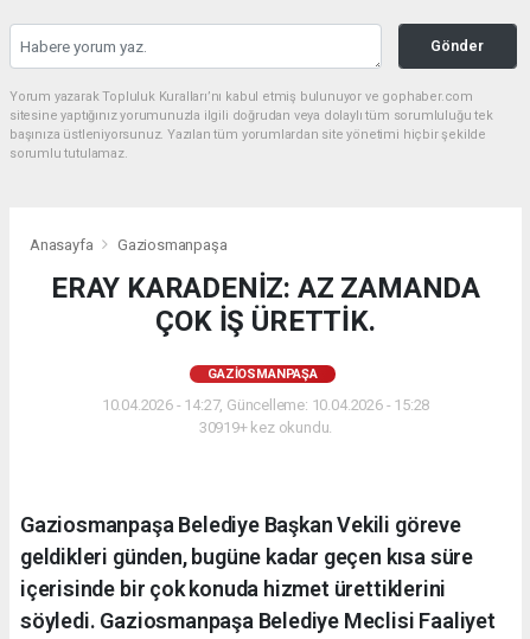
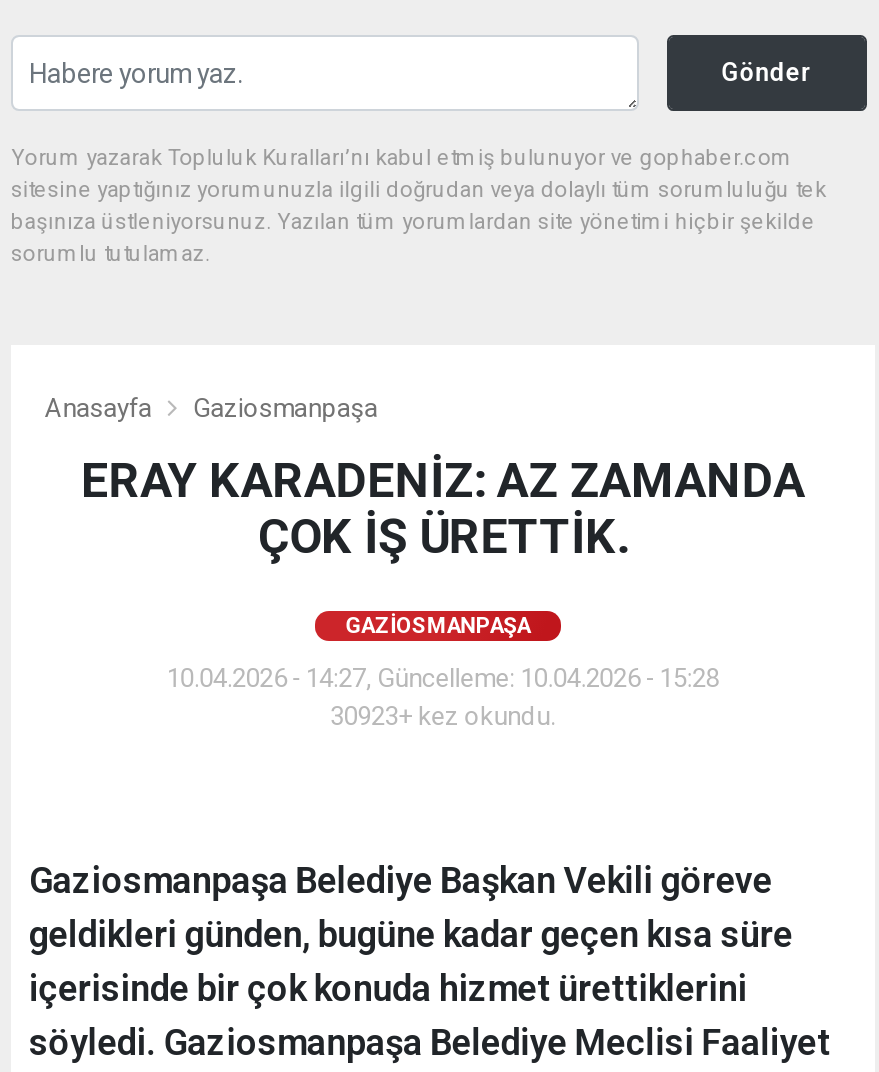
- 30919+ kez okundu.
+ 30923+ kez okundu.
